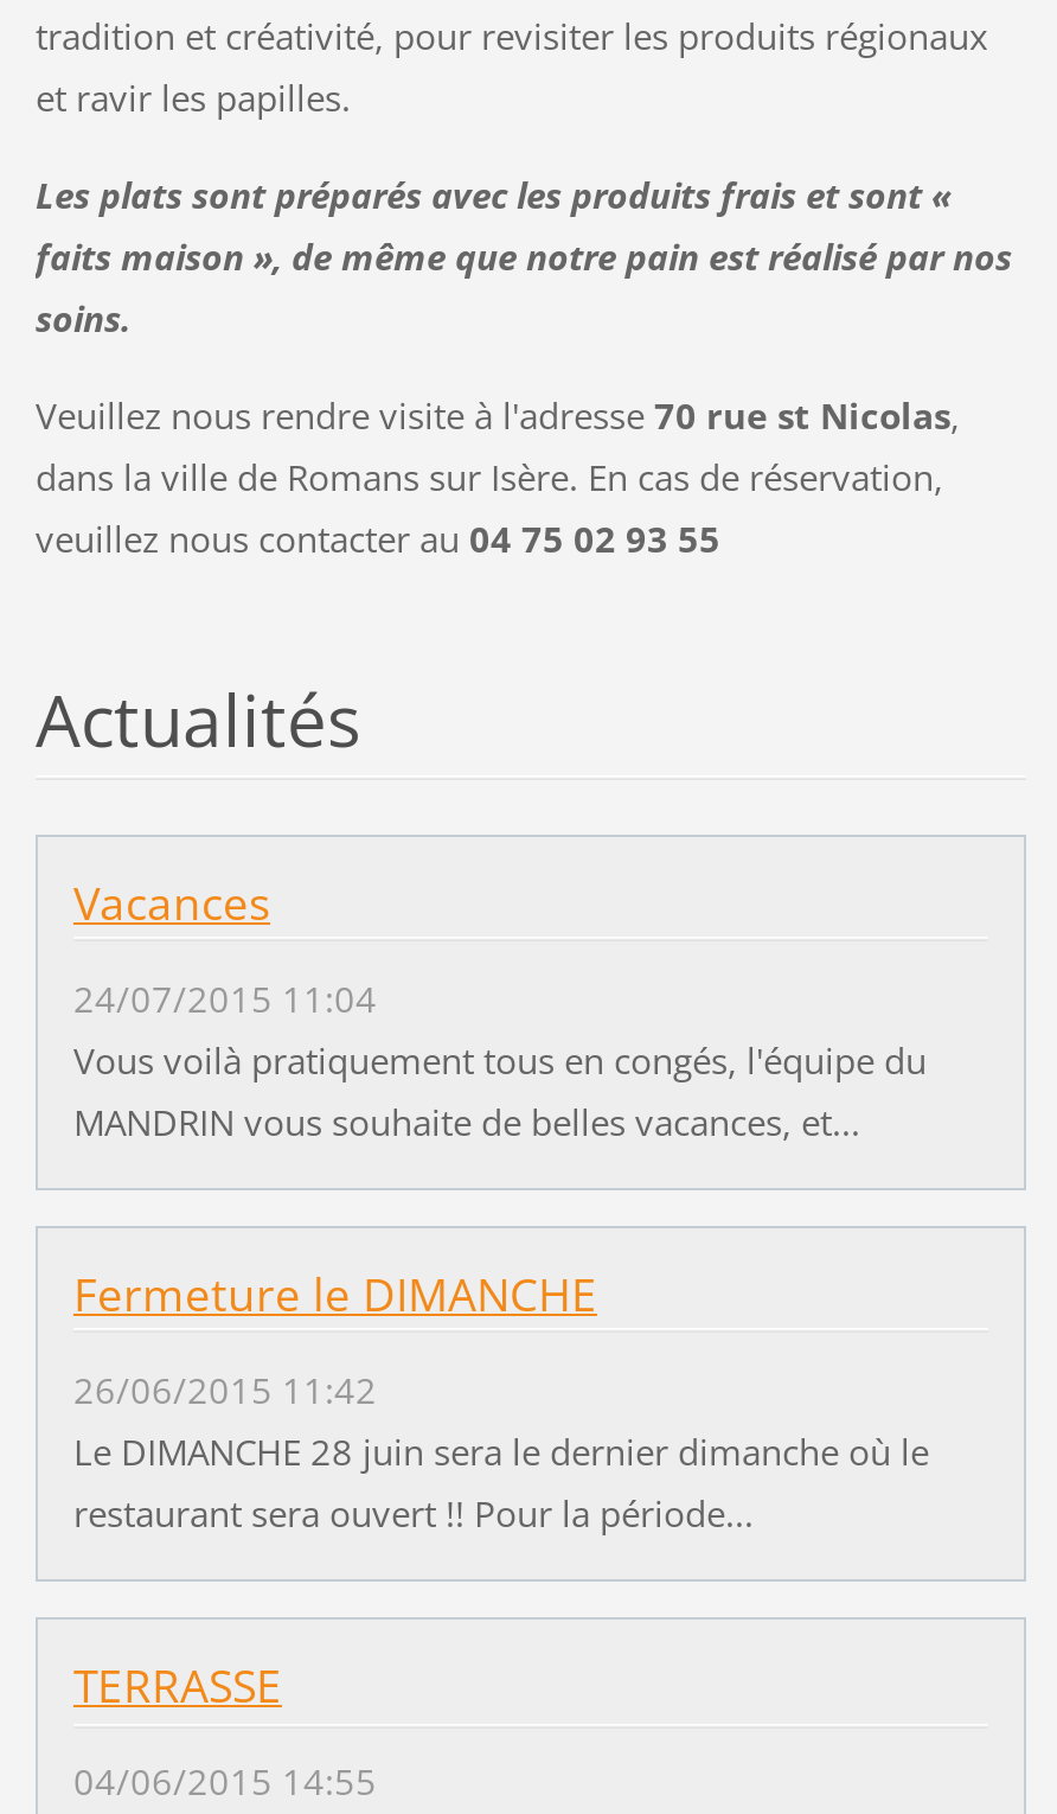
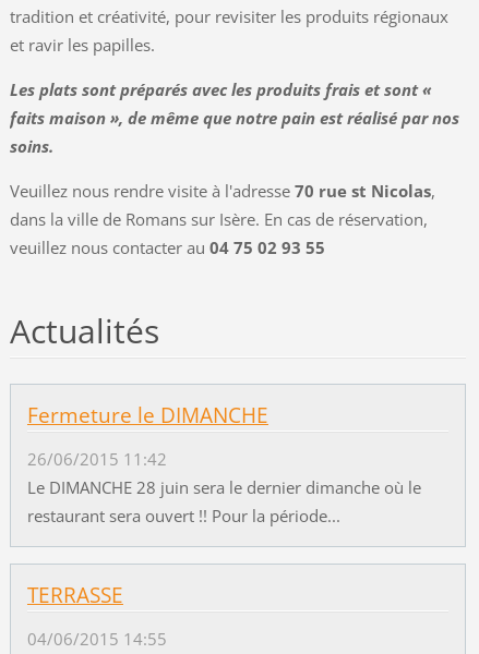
- Vacances
- 24/07/2015 11:04
- Vous voilà pratiquement tous en congés, l'équipe du
- MANDRIN vous souhaite de belles vacances, et...
